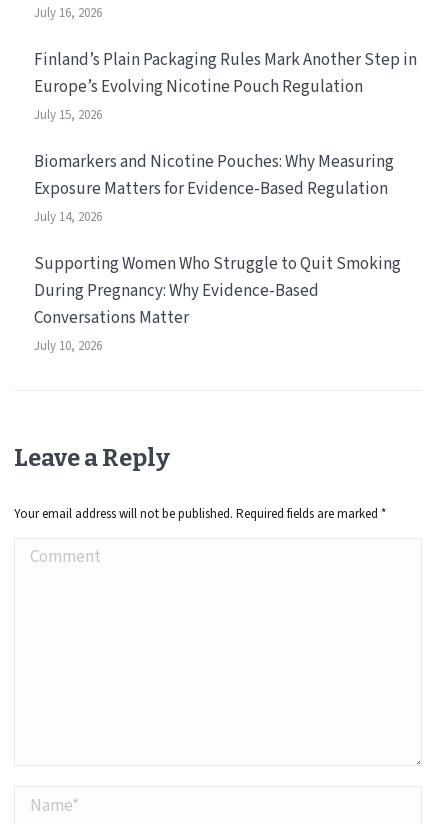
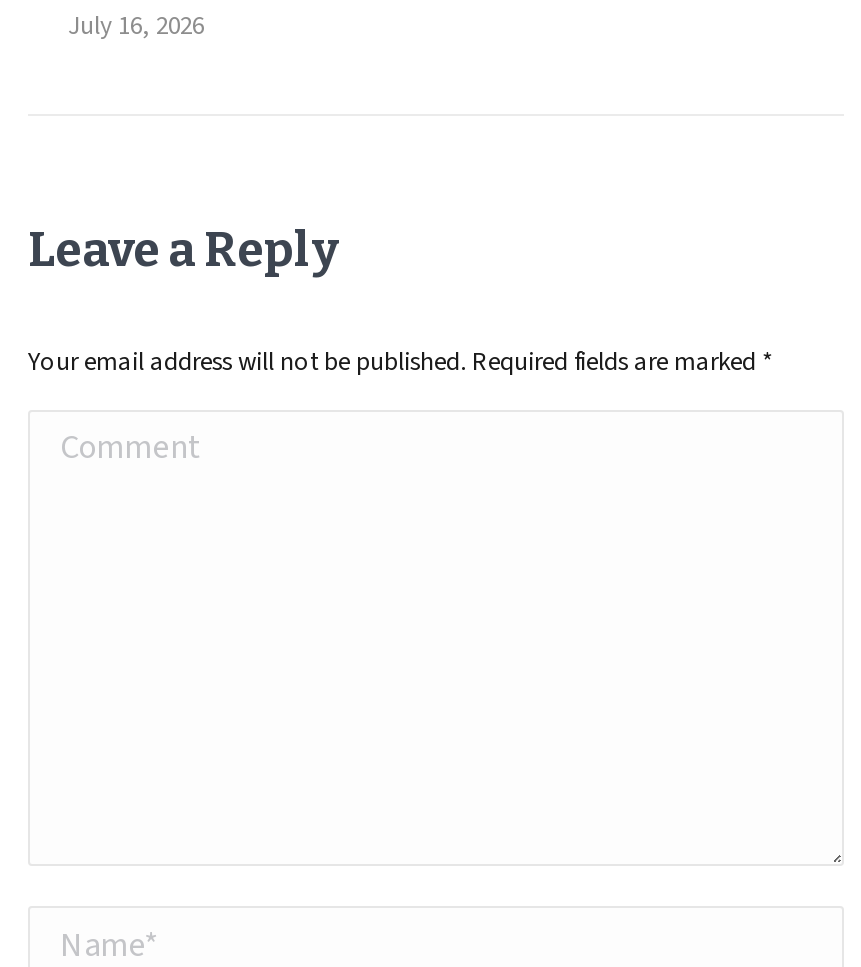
- Finland’s Plain Packaging Rules Mark Another Step in
- Europe’s Evolving Nicotine Pouch Regulation
- July 15, 2026
- Biomarkers and Nicotine Pouches: Why Measuring
- Exposure Matters for Evidence-Based Regulation
- July 14, 2026
- Supporting Women Who Struggle to Quit Smoking
- During Pregnancy: Why Evidence-Based
- Conversations Matter
- July 10, 2026
